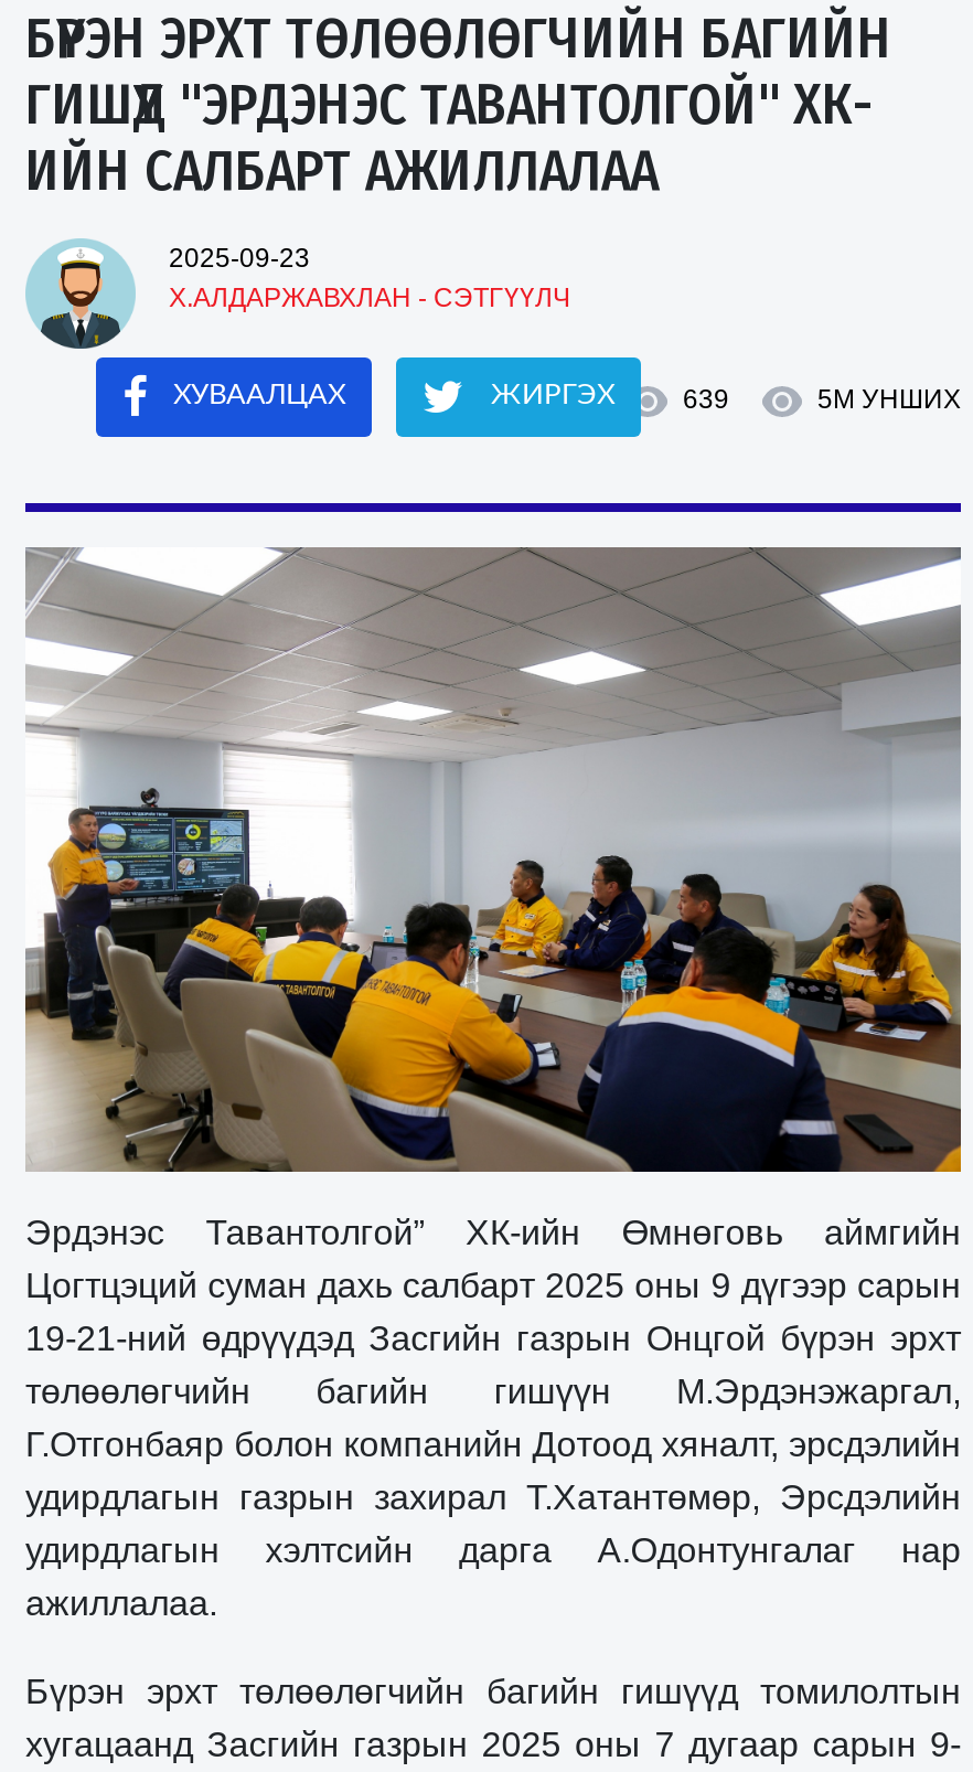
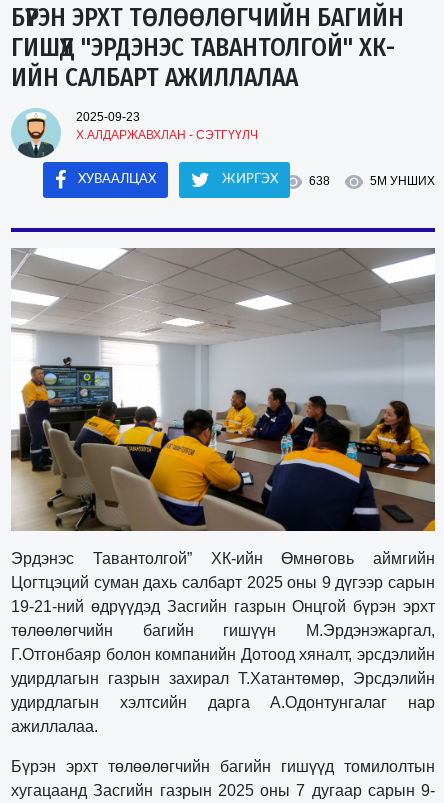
- 639 5М УНШИХ
+ 638 5М УНШИХ
